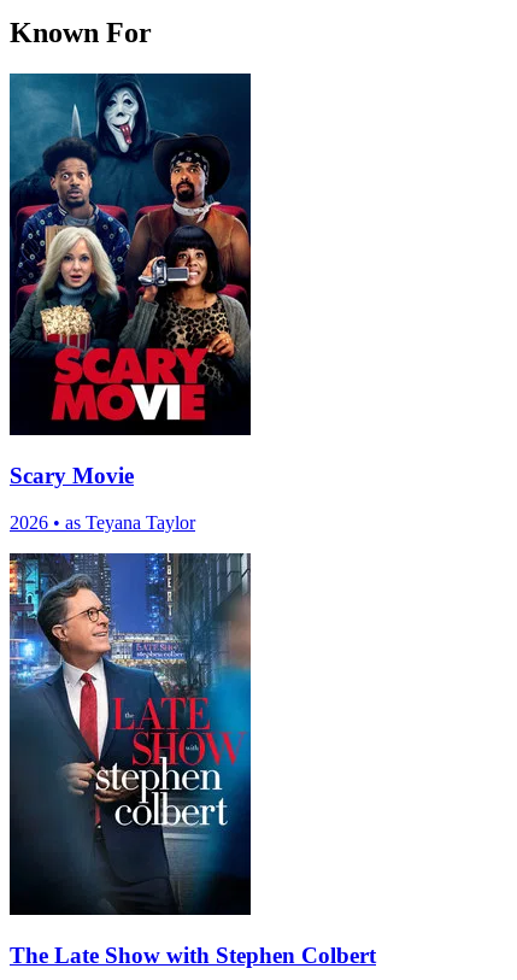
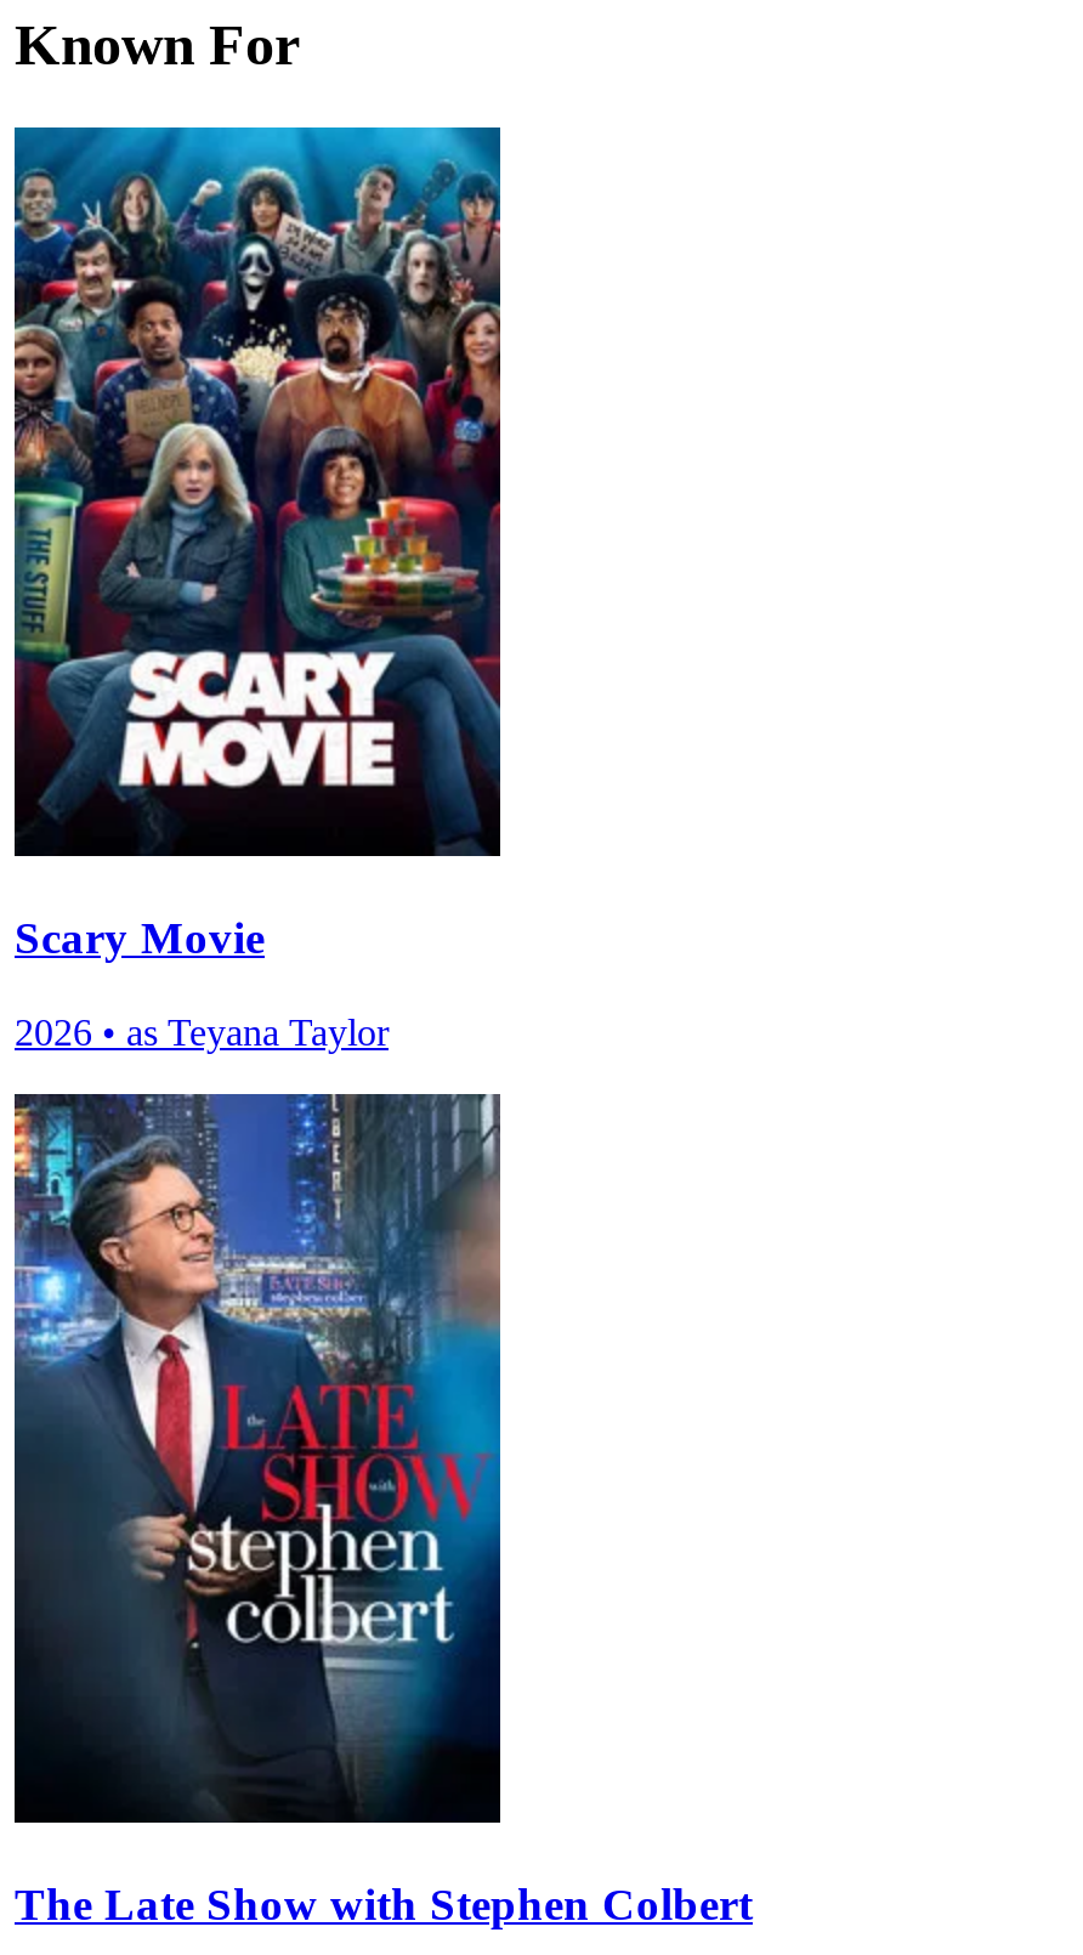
- [image]
+ [image]
